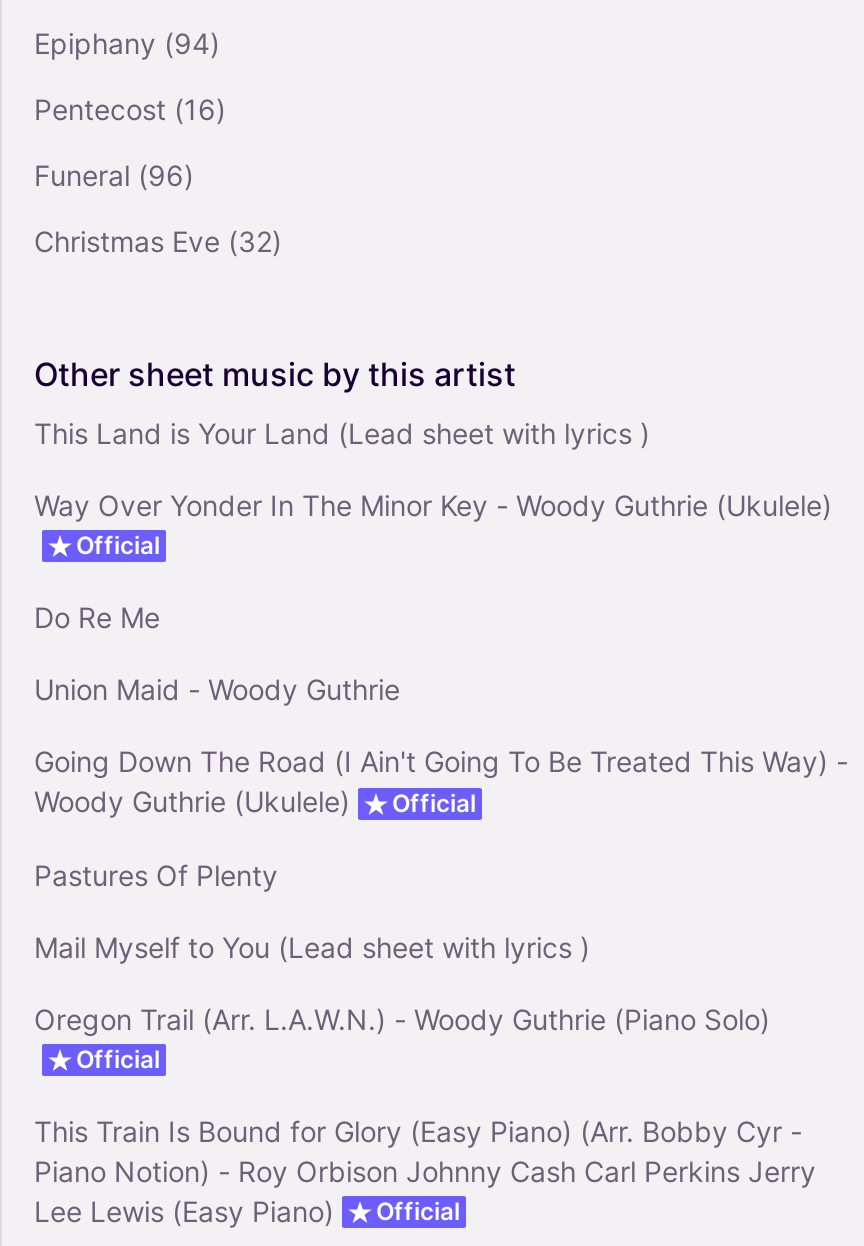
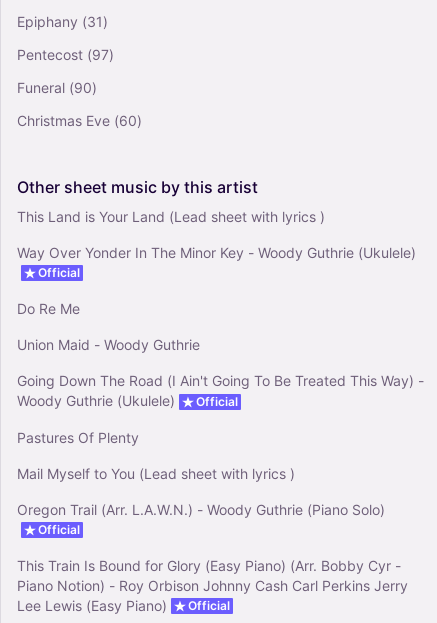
- Epiphany (94)
+ Epiphany (31)

- Pentecost (16)
+ Pentecost (97)

- Funeral (96)
+ Funeral (90)

- Christmas Eve (32)
+ Christmas Eve (60)
